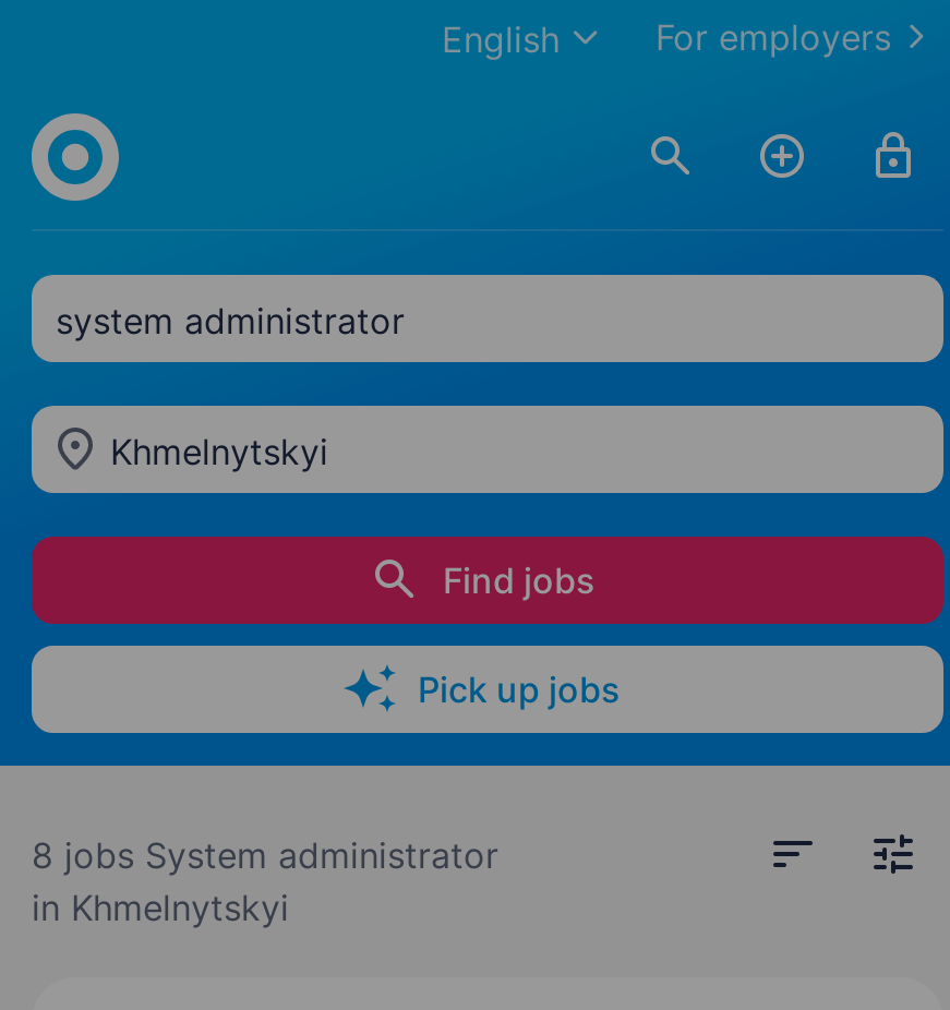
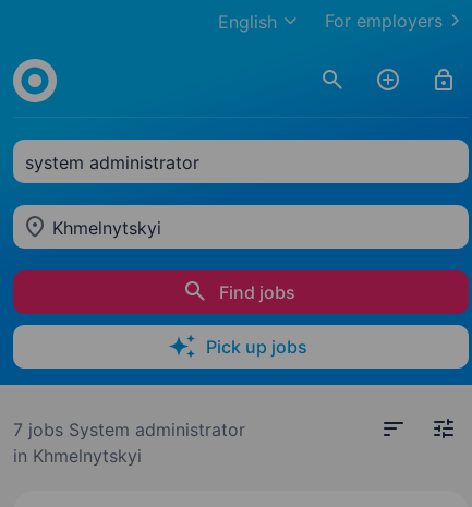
- 8 jobs System administrator
+ 7 jobs System administrator
